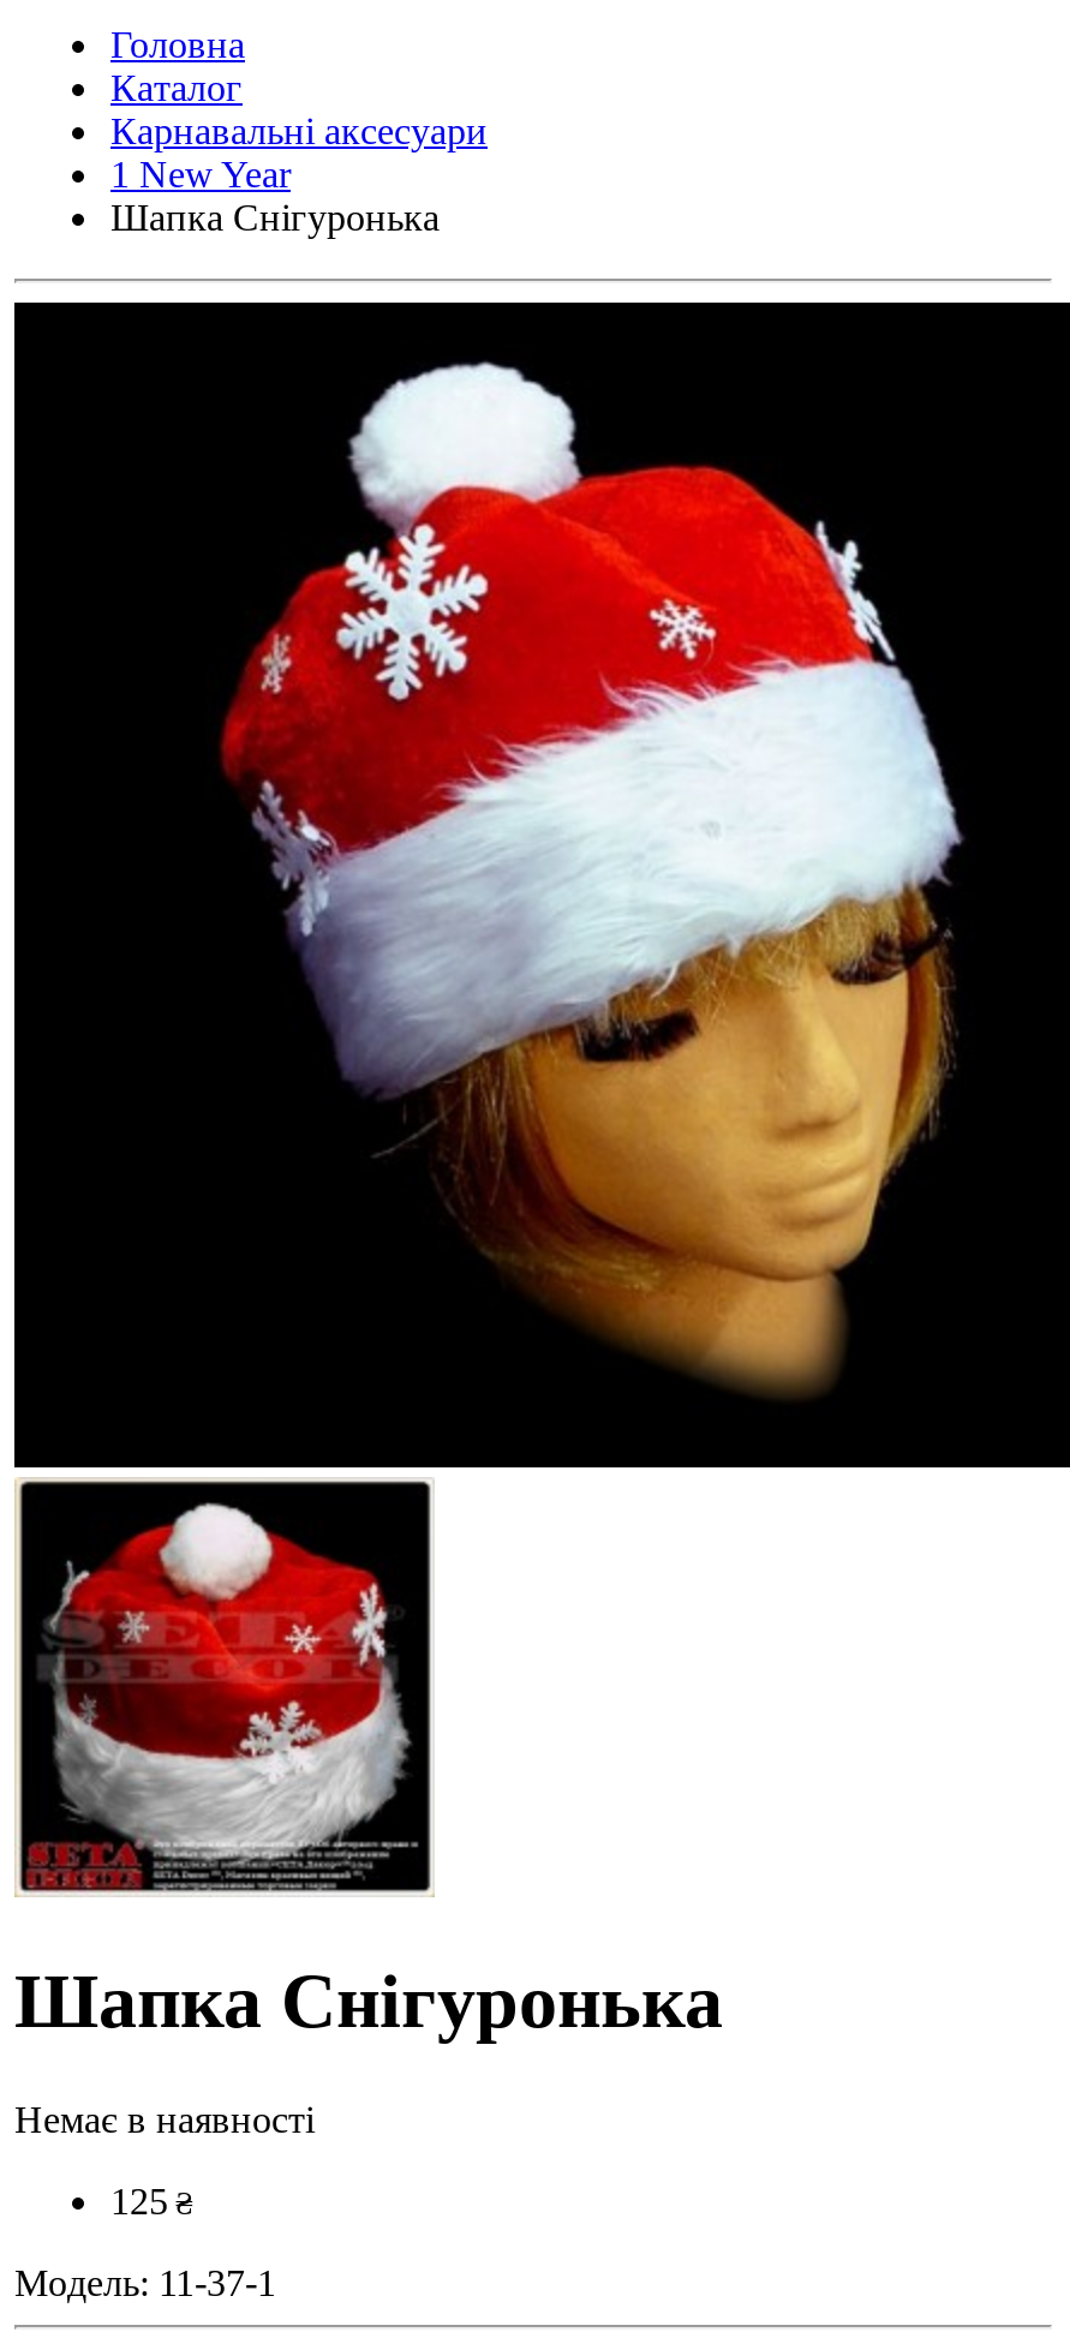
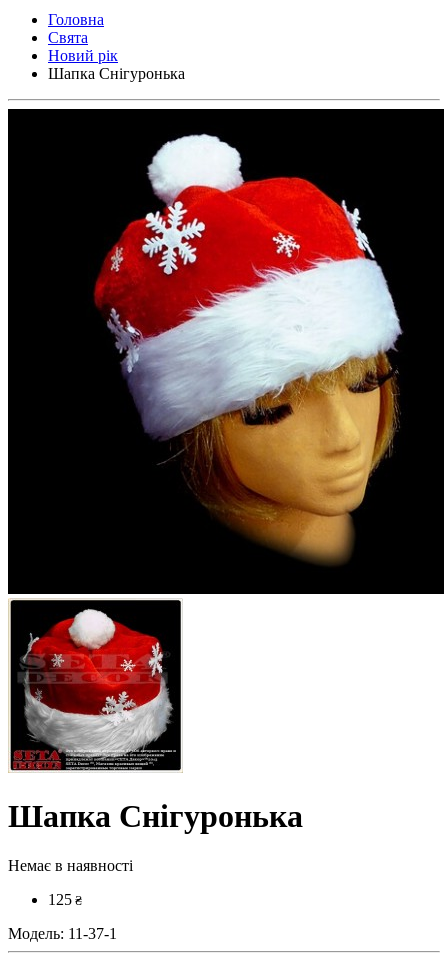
- Каталог
- Карнавальні аксесуари
- 1 New Year
+ Свята
+ Новий рік
